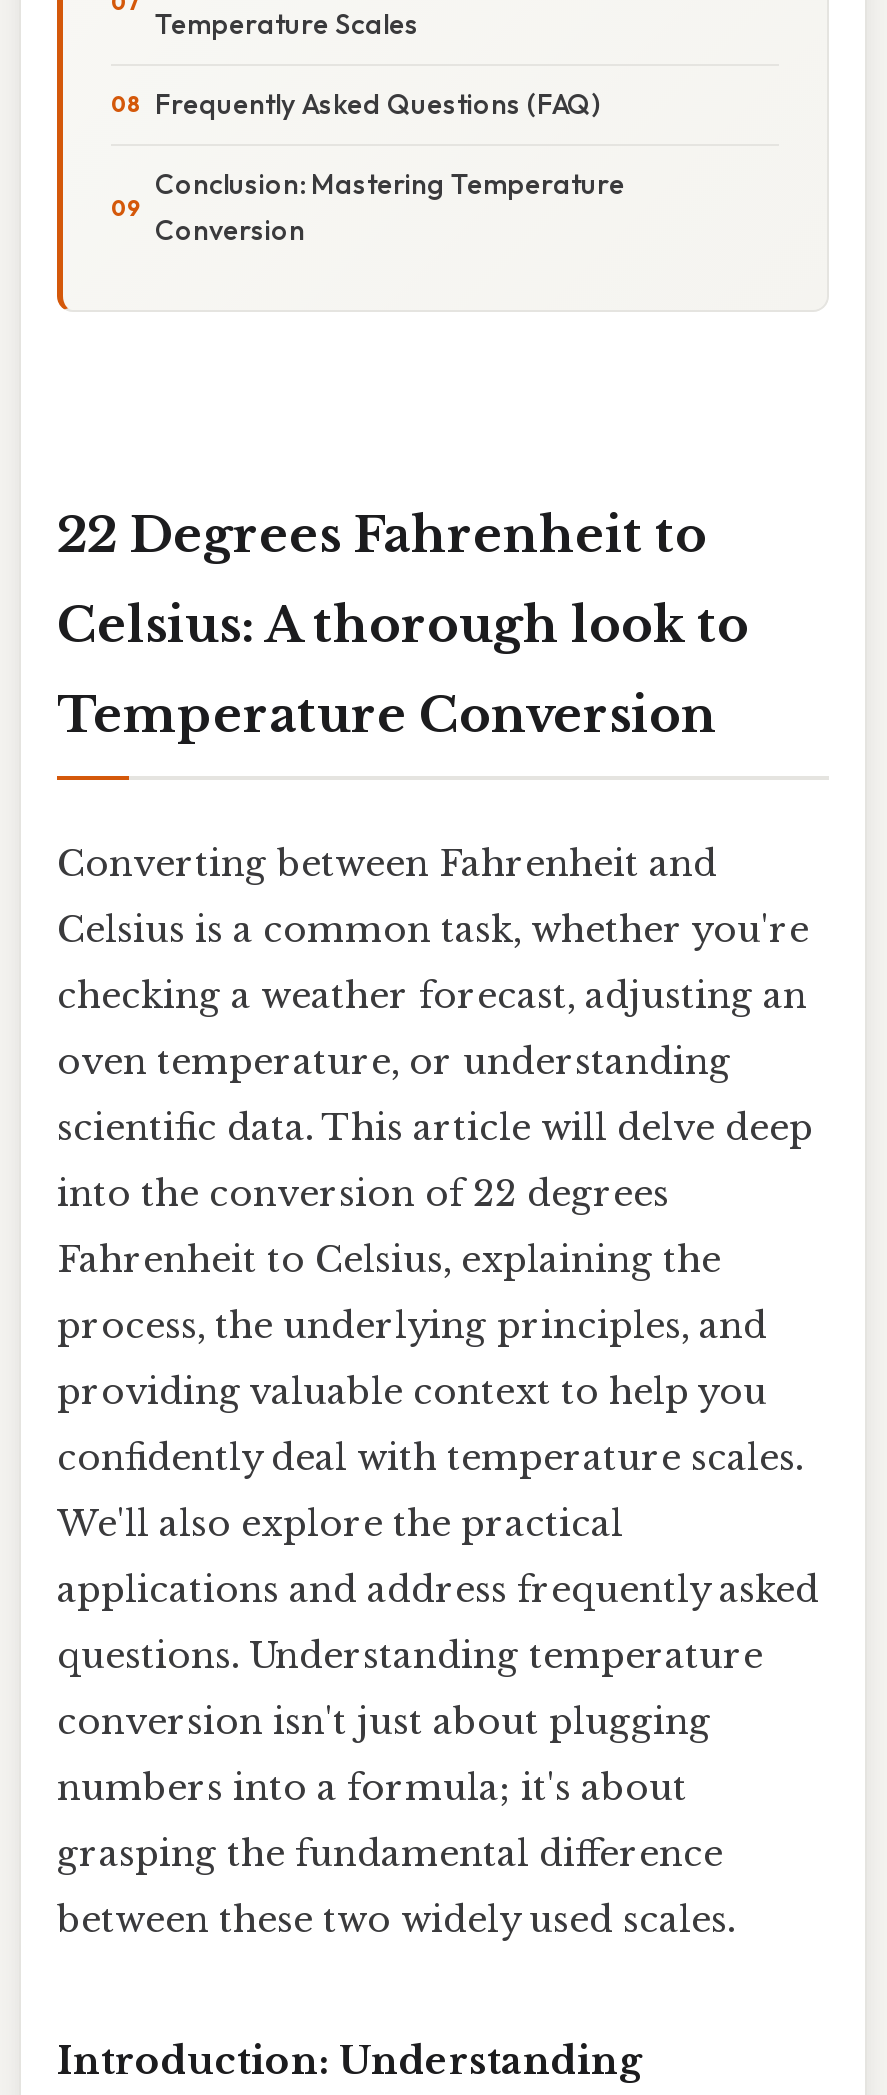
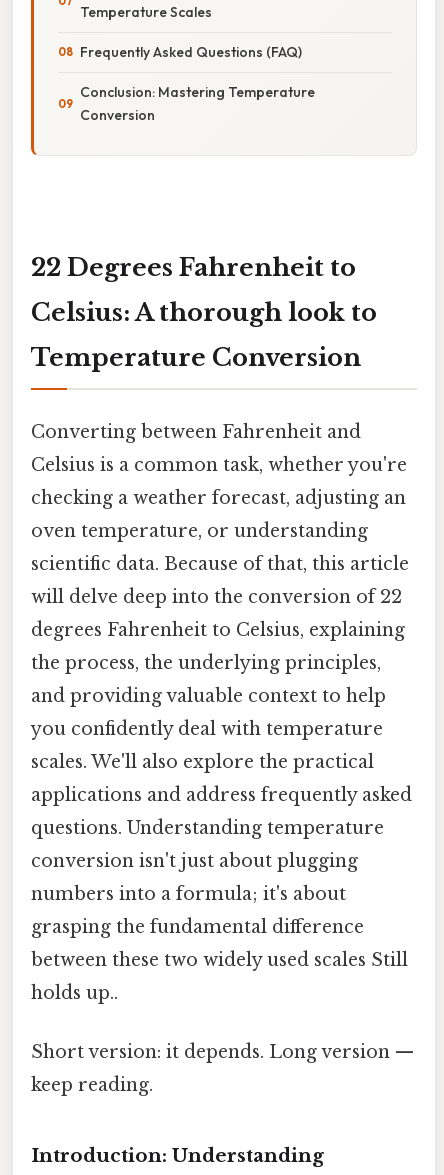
- scientific data. This article will delve deep
+ scientific data. Because of that, this article

- into the conversion of 22 degrees
+ will delve deep into the conversion of 22

- Fahrenheit to Celsius, explaining the
+ degrees Fahrenheit to Celsius, explaining

- process, the underlying principles, and
+ the process, the underlying principles,

- providing valuable context to help you
+ and providing valuable context to help

- confidently deal with temperature scales.
+ you confidently deal with temperature

- We'll also explore the practical
+ scales. We'll also explore the practical

- between these two widely used scales.
+ between these two widely used scales Still
+ holds up..
+ Short version: it depends. Long version —
+ keep reading.
